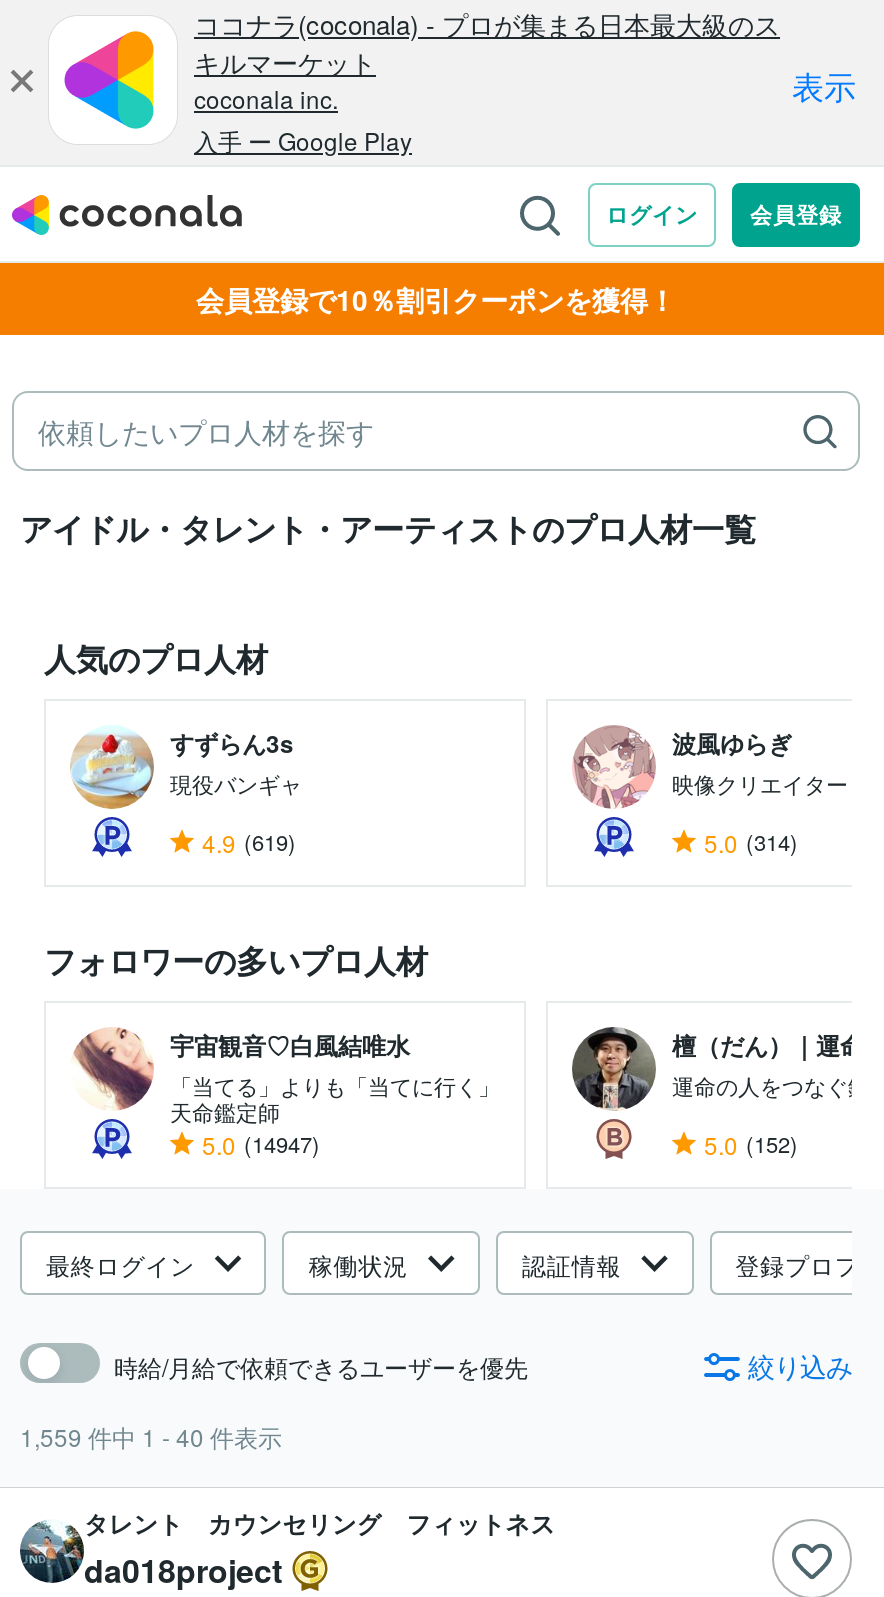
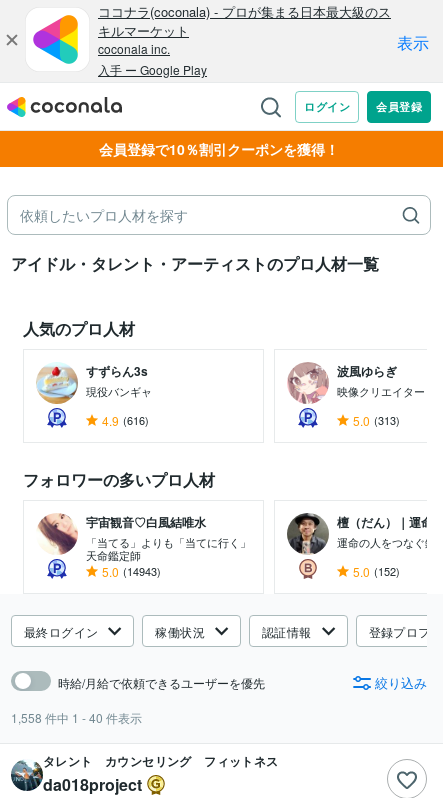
- 4.9 (619)
+ 4.9 (616)

- 5.0 (314)
+ 5.0 (313)

- 5.0 (14947)
+ 5.0 (14943)

- 1,559件中1 - 40件表示
+ 1,558件中1 - 40件表示
